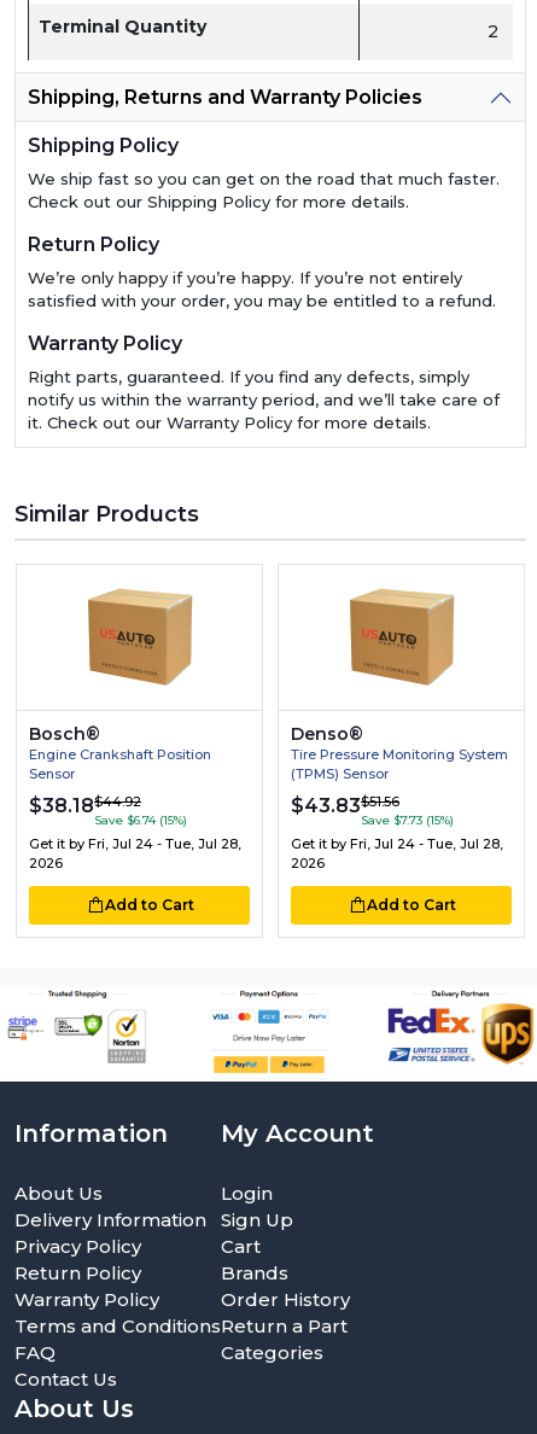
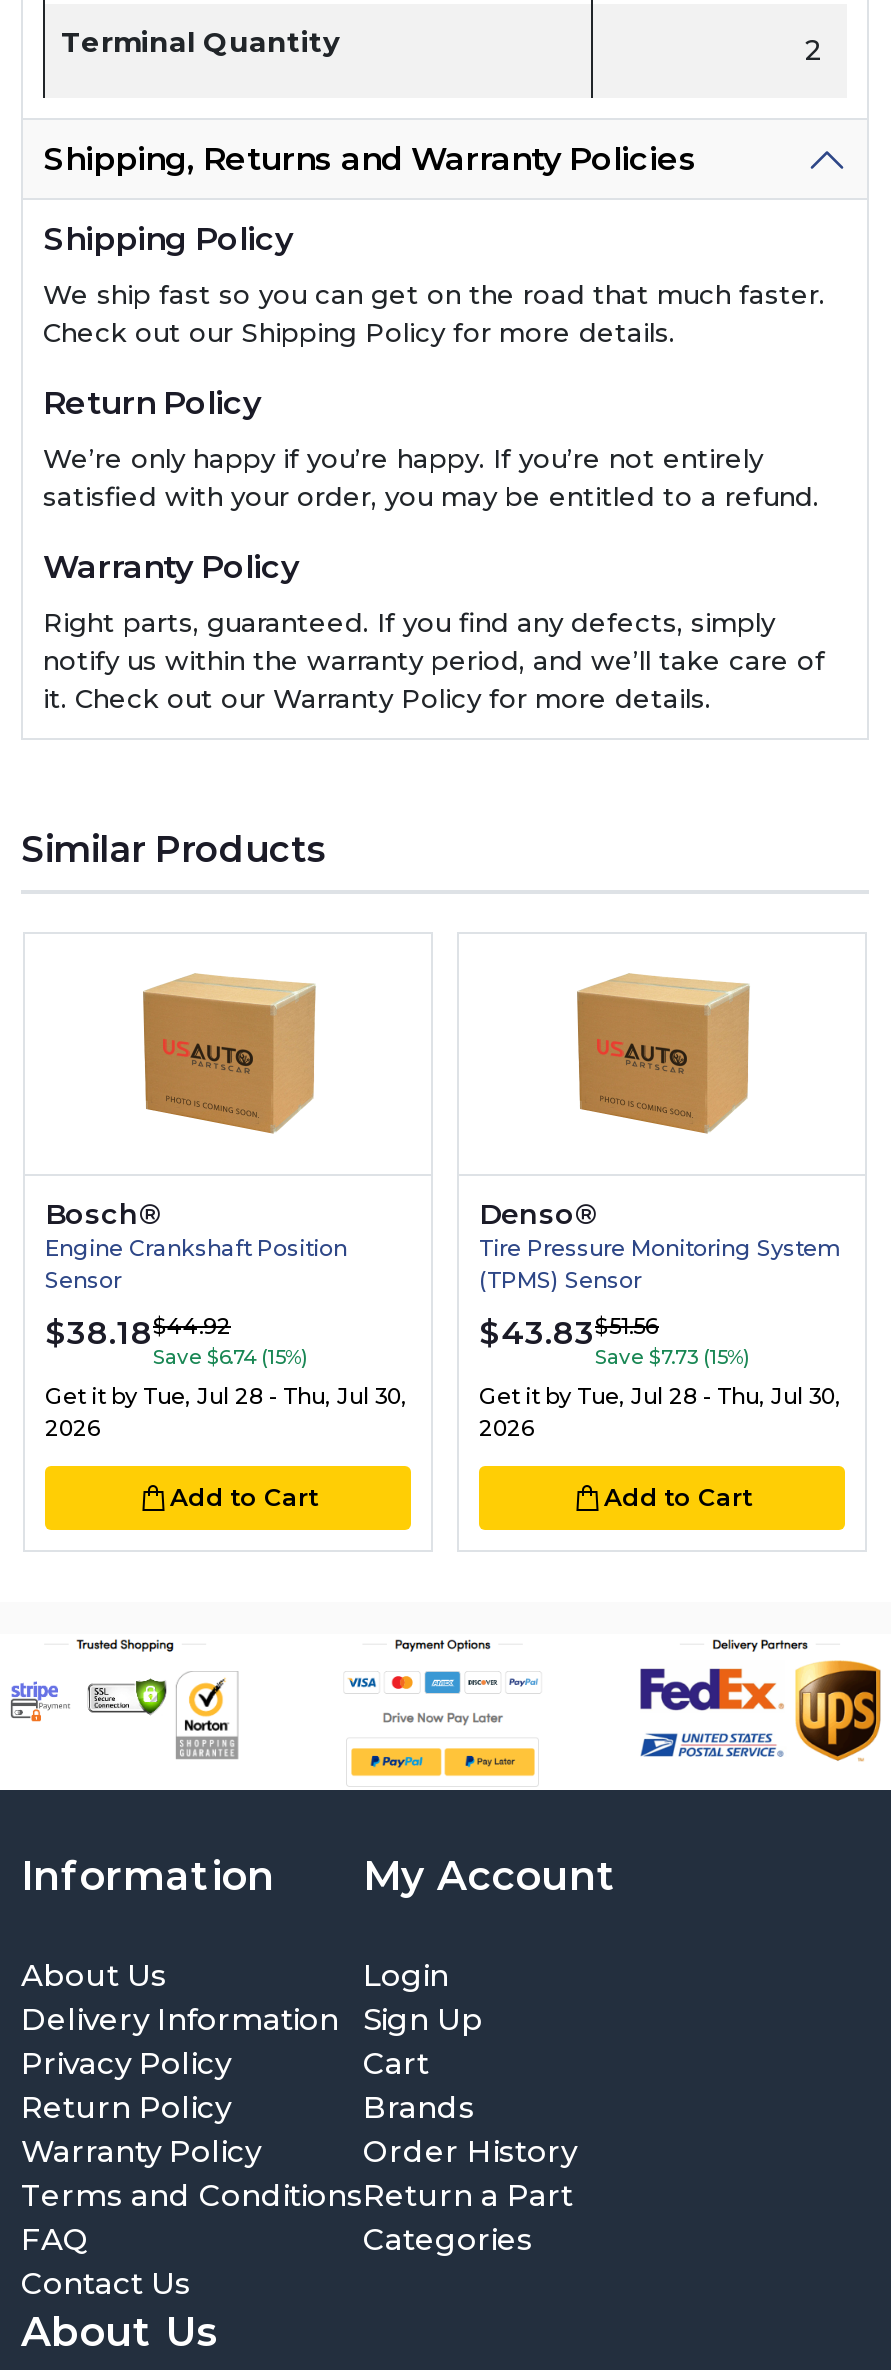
- Get it by Fri, Jul 24 - Tue, Jul 28,
+ Get it by Tue, Jul 28 - Thu, Jul 30,

- Get it by Fri, Jul 24 - Tue, Jul 28,
+ Get it by Tue, Jul 28 - Thu, Jul 30,
